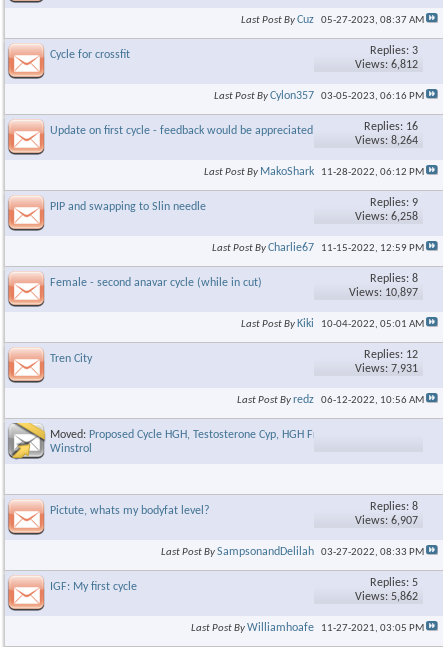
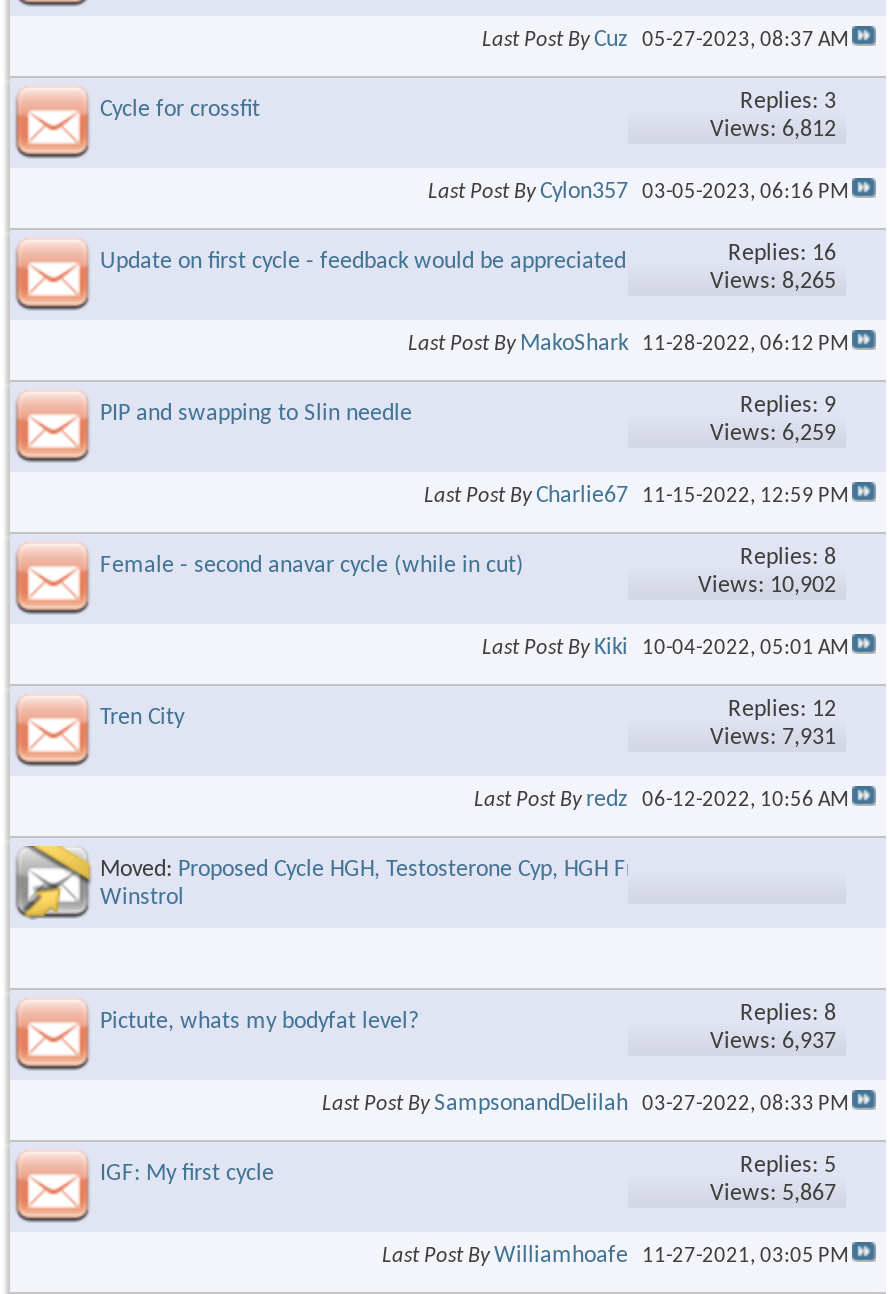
- Views: 8,264
+ Views: 8,265

- Views: 6,258
+ Views: 6,259

- Views: 10,897
+ Views: 10,902

- Views: 6,907
+ Views: 6,937

- Views: 5,862
+ Views: 5,867
